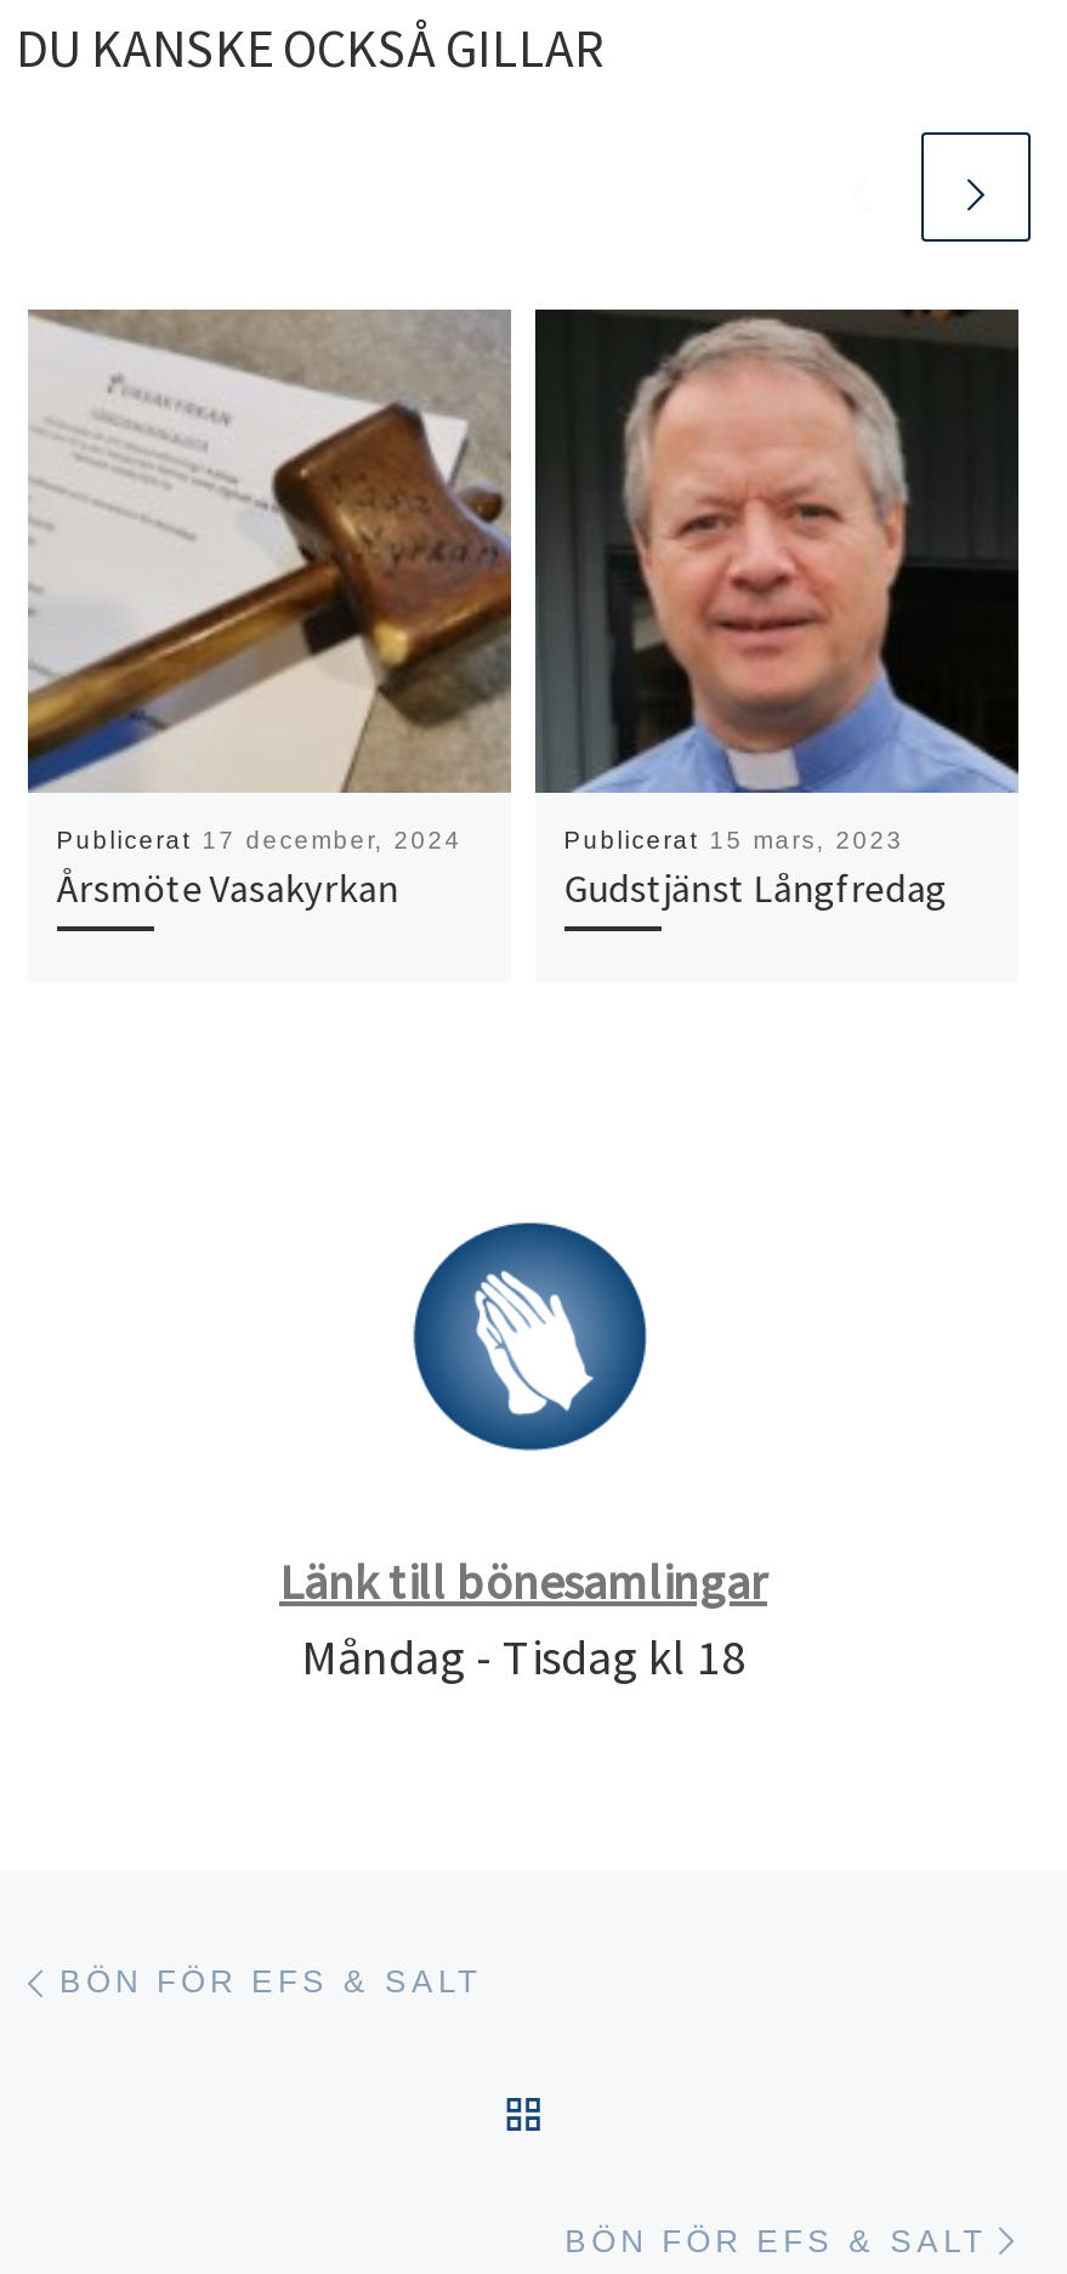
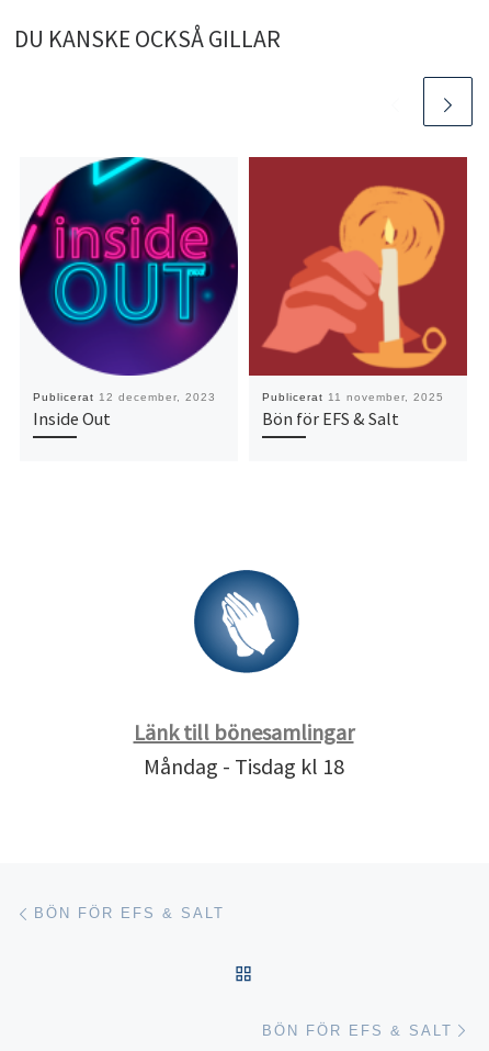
- [image]
- Publicerat 17 december, 2024
- Årsmöte Vasakyrkan
+ [image]
+ Publicerat 12 december, 2023
+ Inside Out

- [image]
- Publicerat 15 mars, 2023
- Gudstjänst Långfredag
+ [image]
+ Publicerat 11 november, 2025
+ Bön för EFS & Salt
